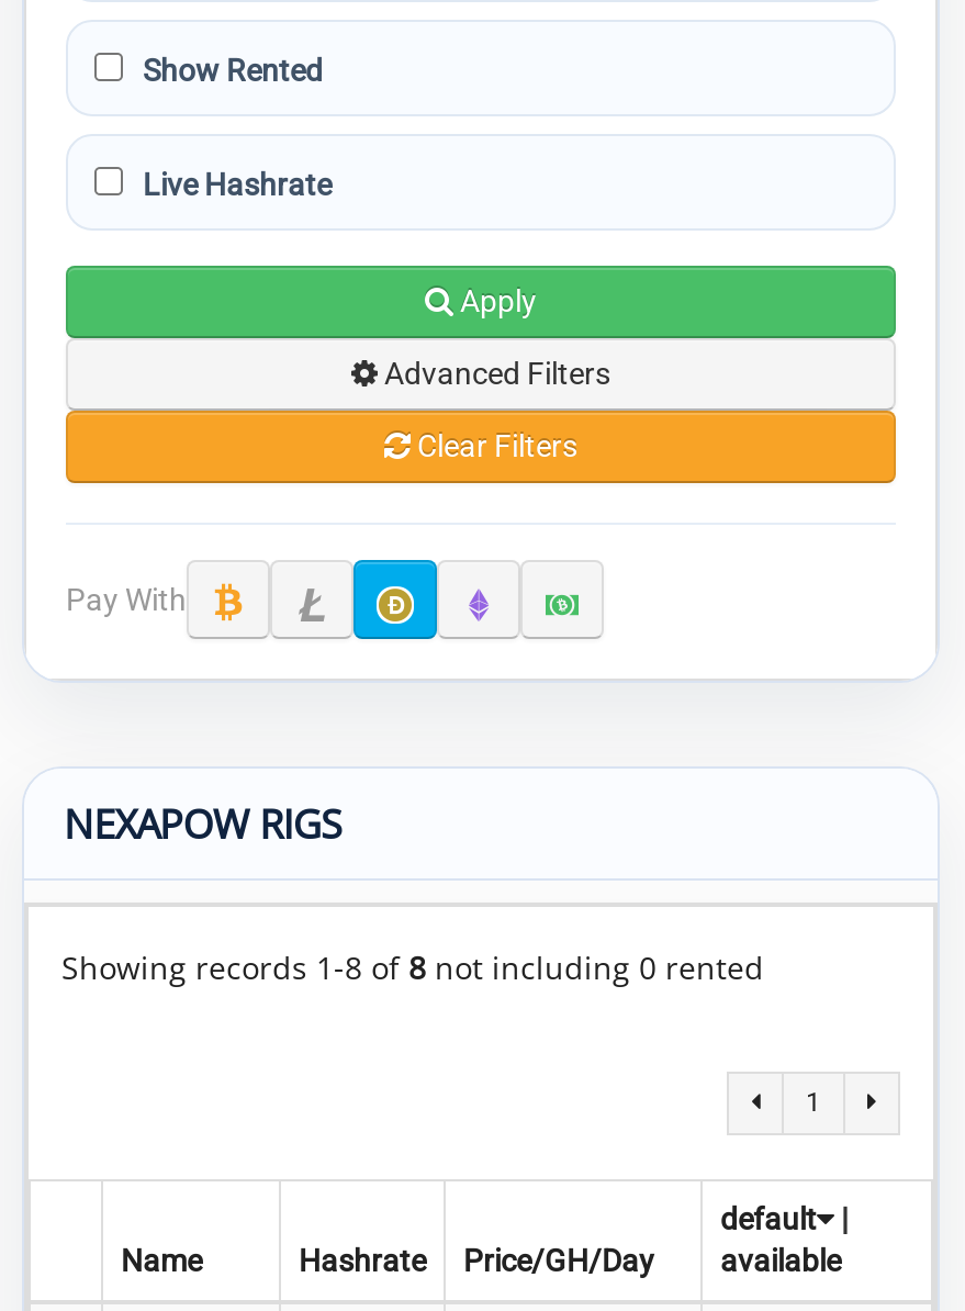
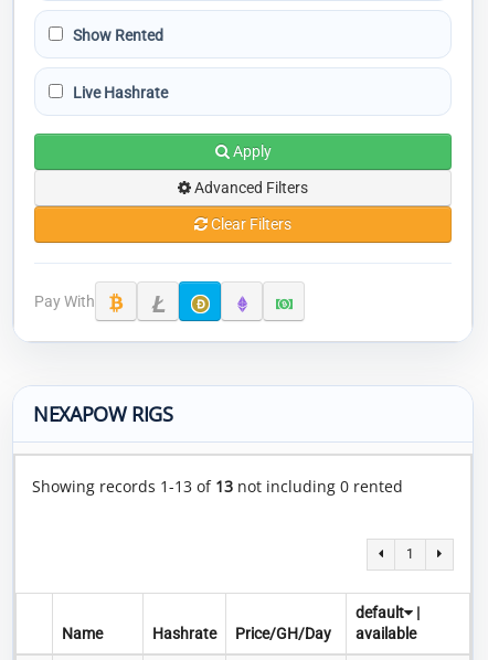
- Showing records 1-8 of 8 not including 0 rented
+ Showing records 1-13 of 13 not including 0 rented
